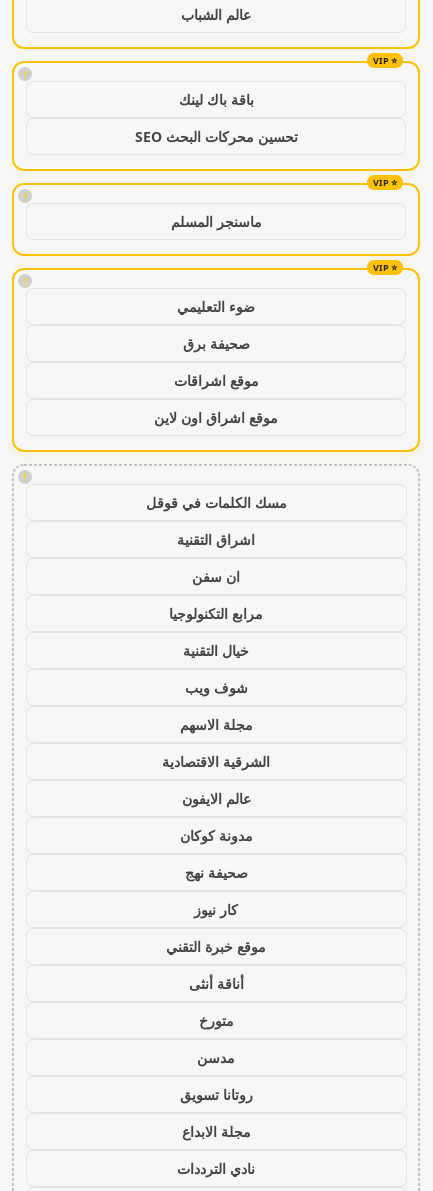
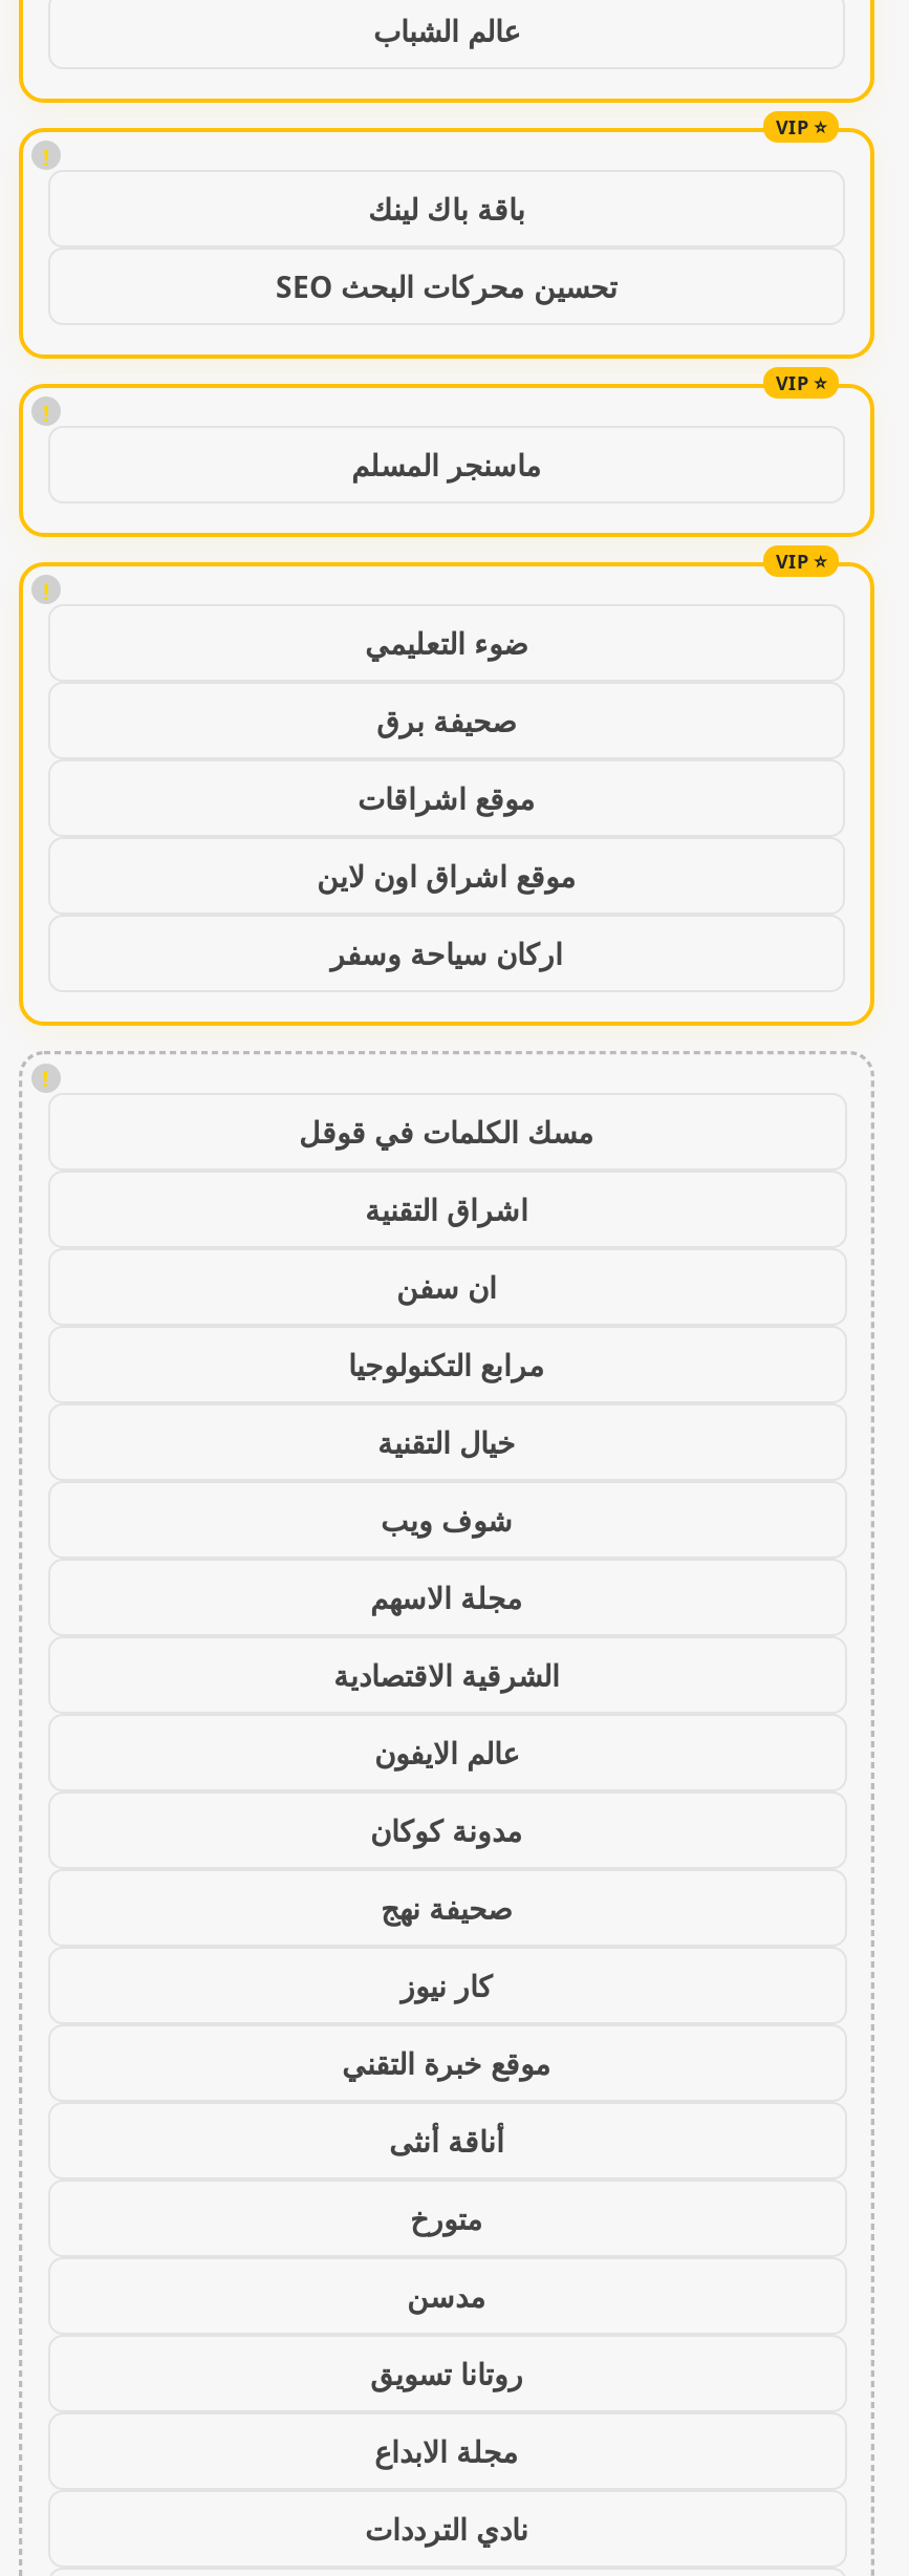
+ اركان سياحة وسفر
